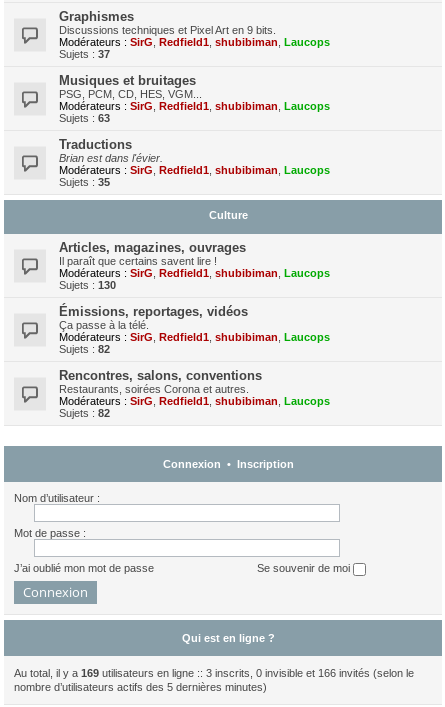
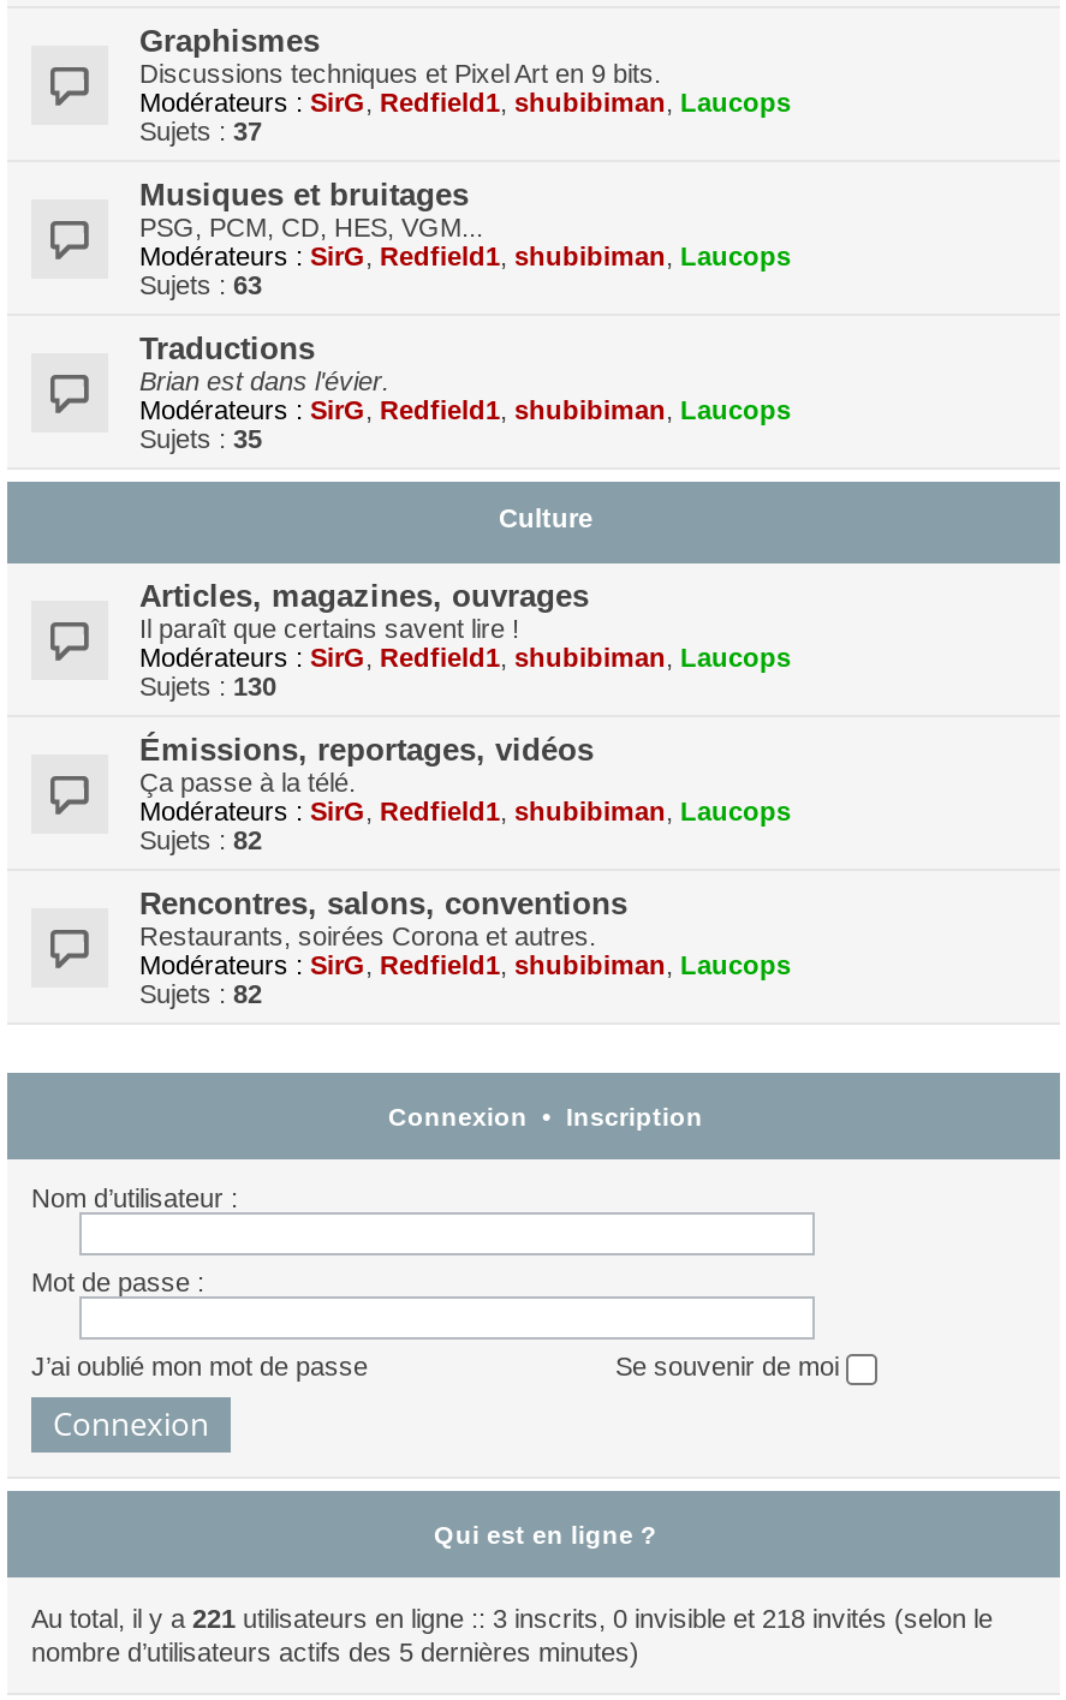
- Au total, il y a 169 utilisateurs en ligne :: 3 inscrits, 0 invisible et 166 invités (selon le
+ Au total, il y a 221 utilisateurs en ligne :: 3 inscrits, 0 invisible et 218 invités (selon le
